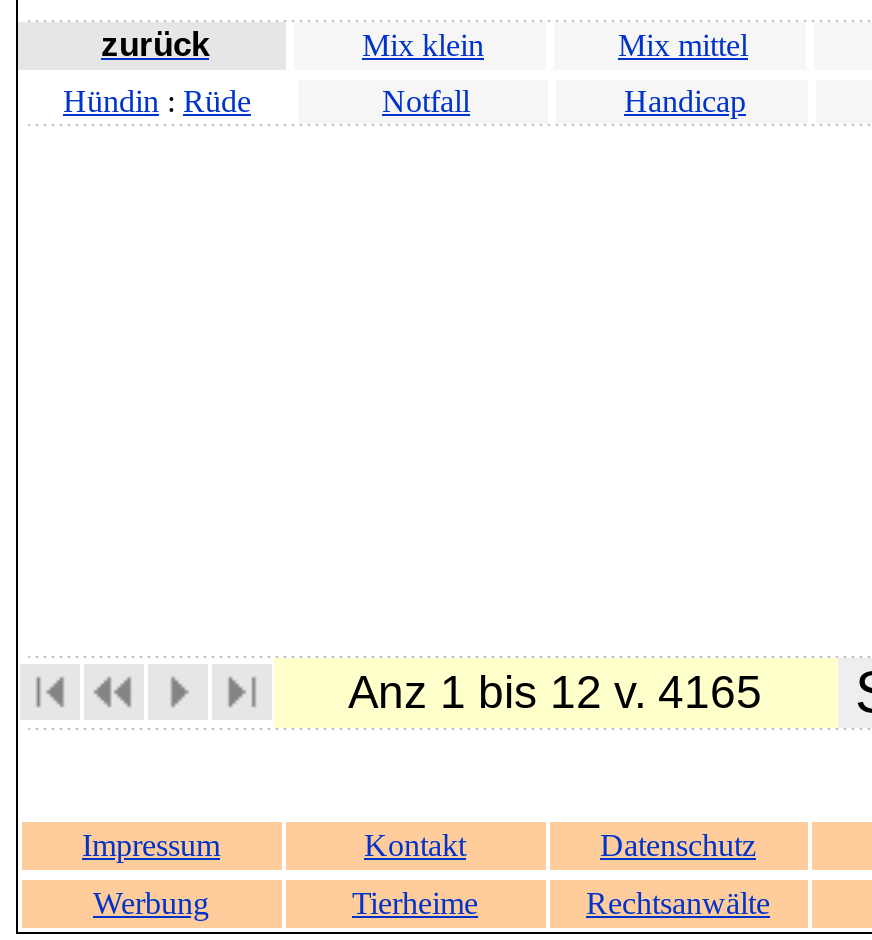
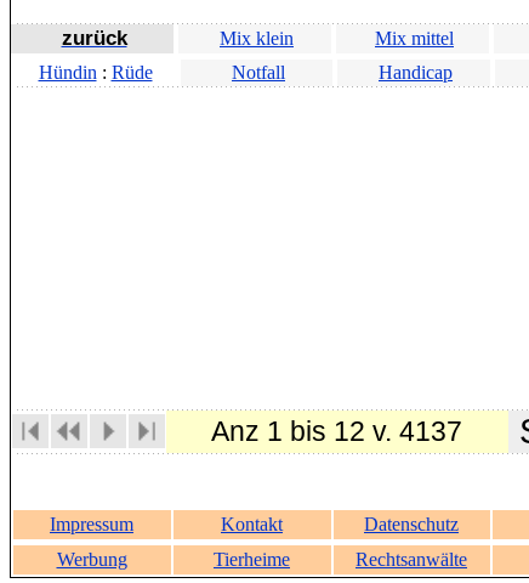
- Anz 1 bis 12 v. 4165
+ Anz 1 bis 12 v. 4137
